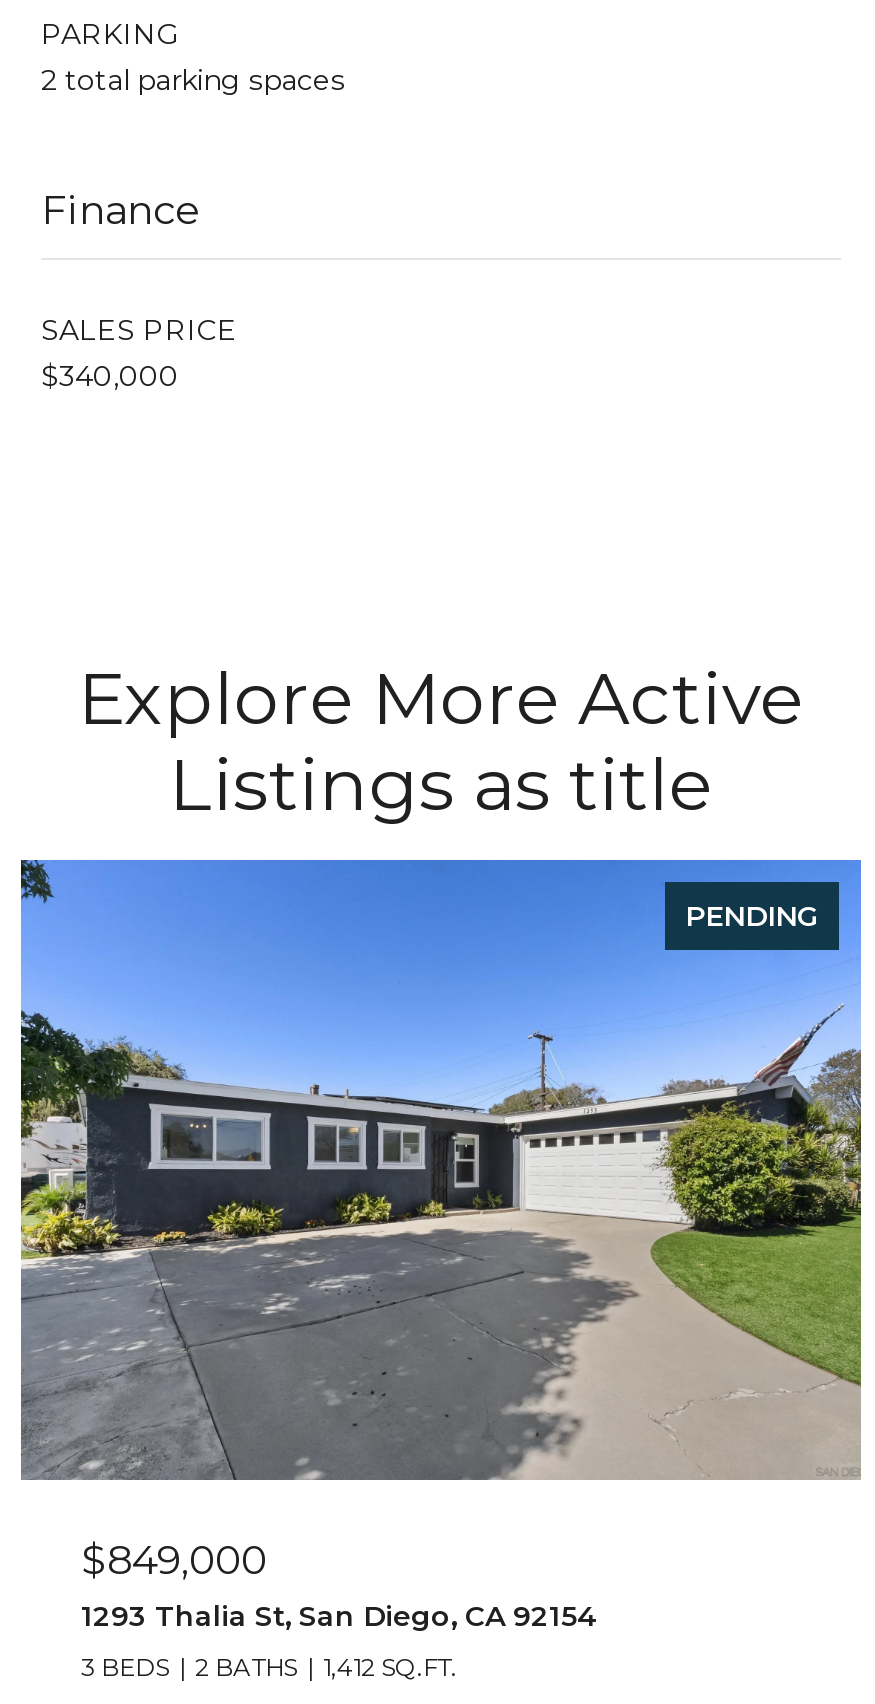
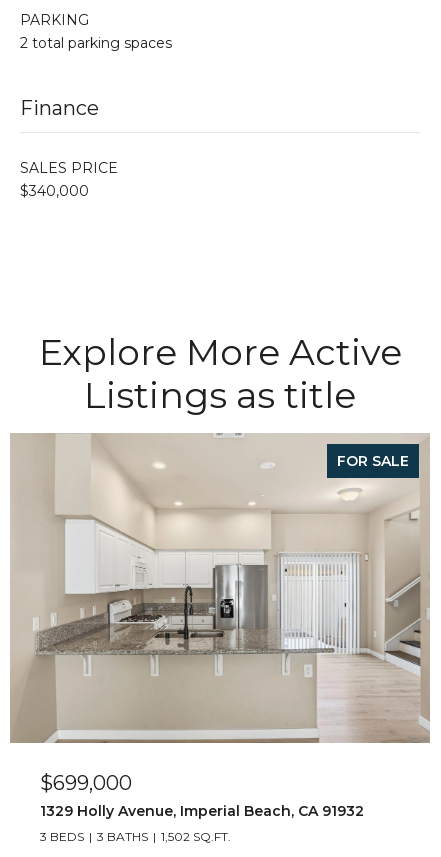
- [image]
- PENDING
+ [image]
+ FOR SALE

- $849,000
- 1293 Thalia St, San Diego, CA 92154
+ $699,000
+ 1329 Holly Avenue, Imperial Beach, CA 91932

- 2 BATHS
+ 3 BATHS

- 1,412 SQ.FT.
+ 1,502 SQ.FT.
